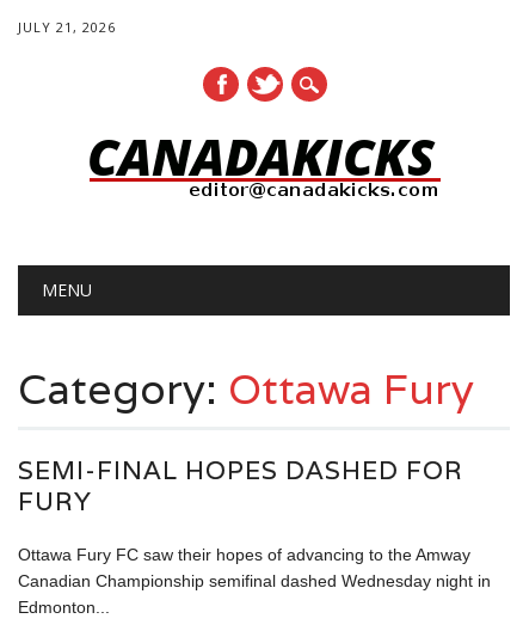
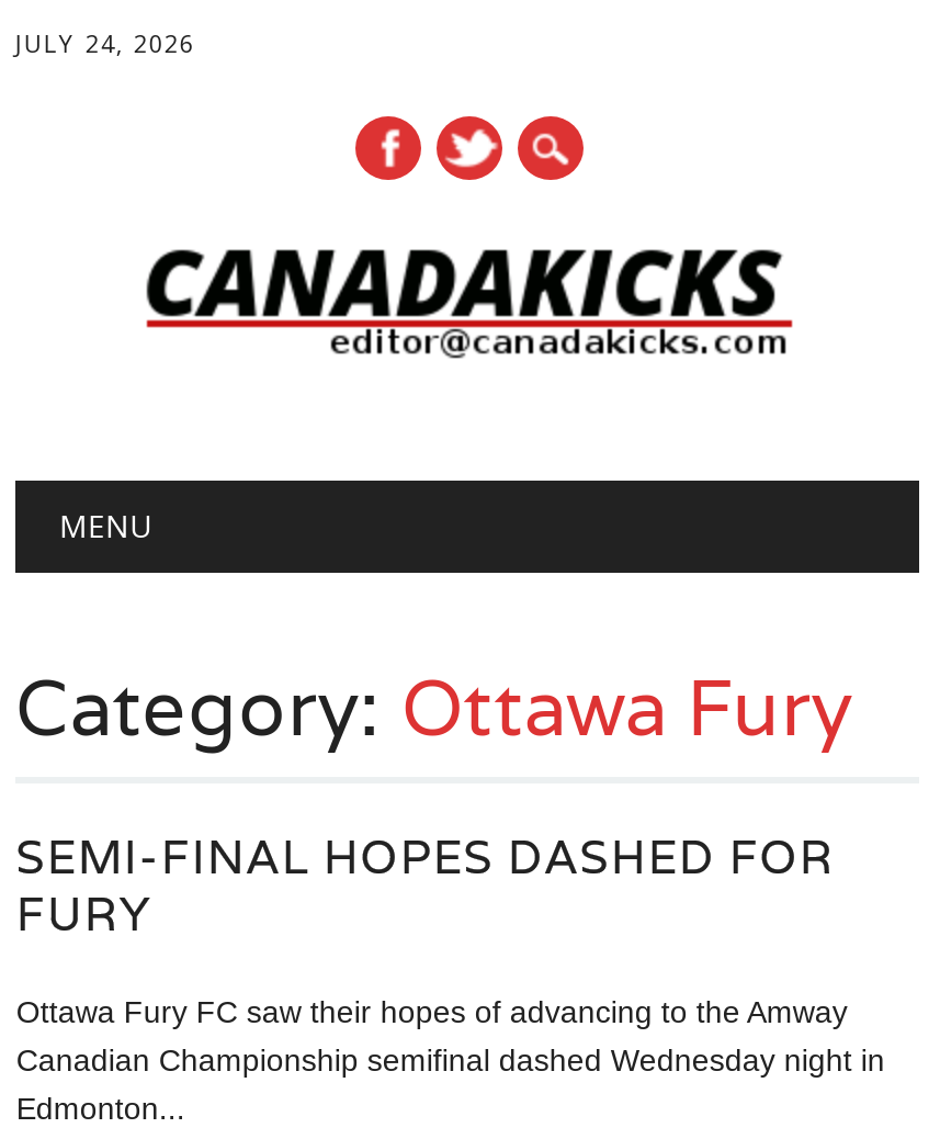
- JULY 21, 2026
+ JULY 24, 2026
